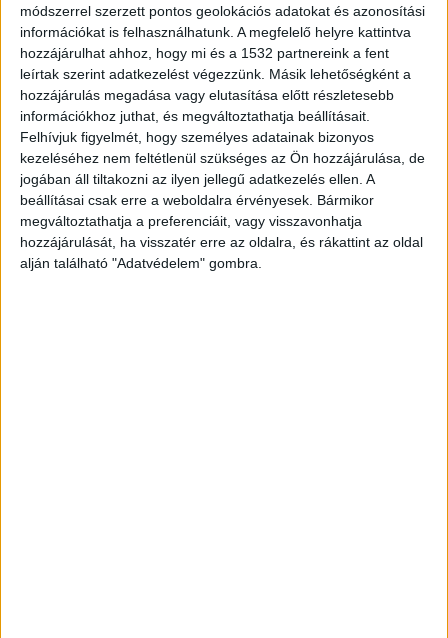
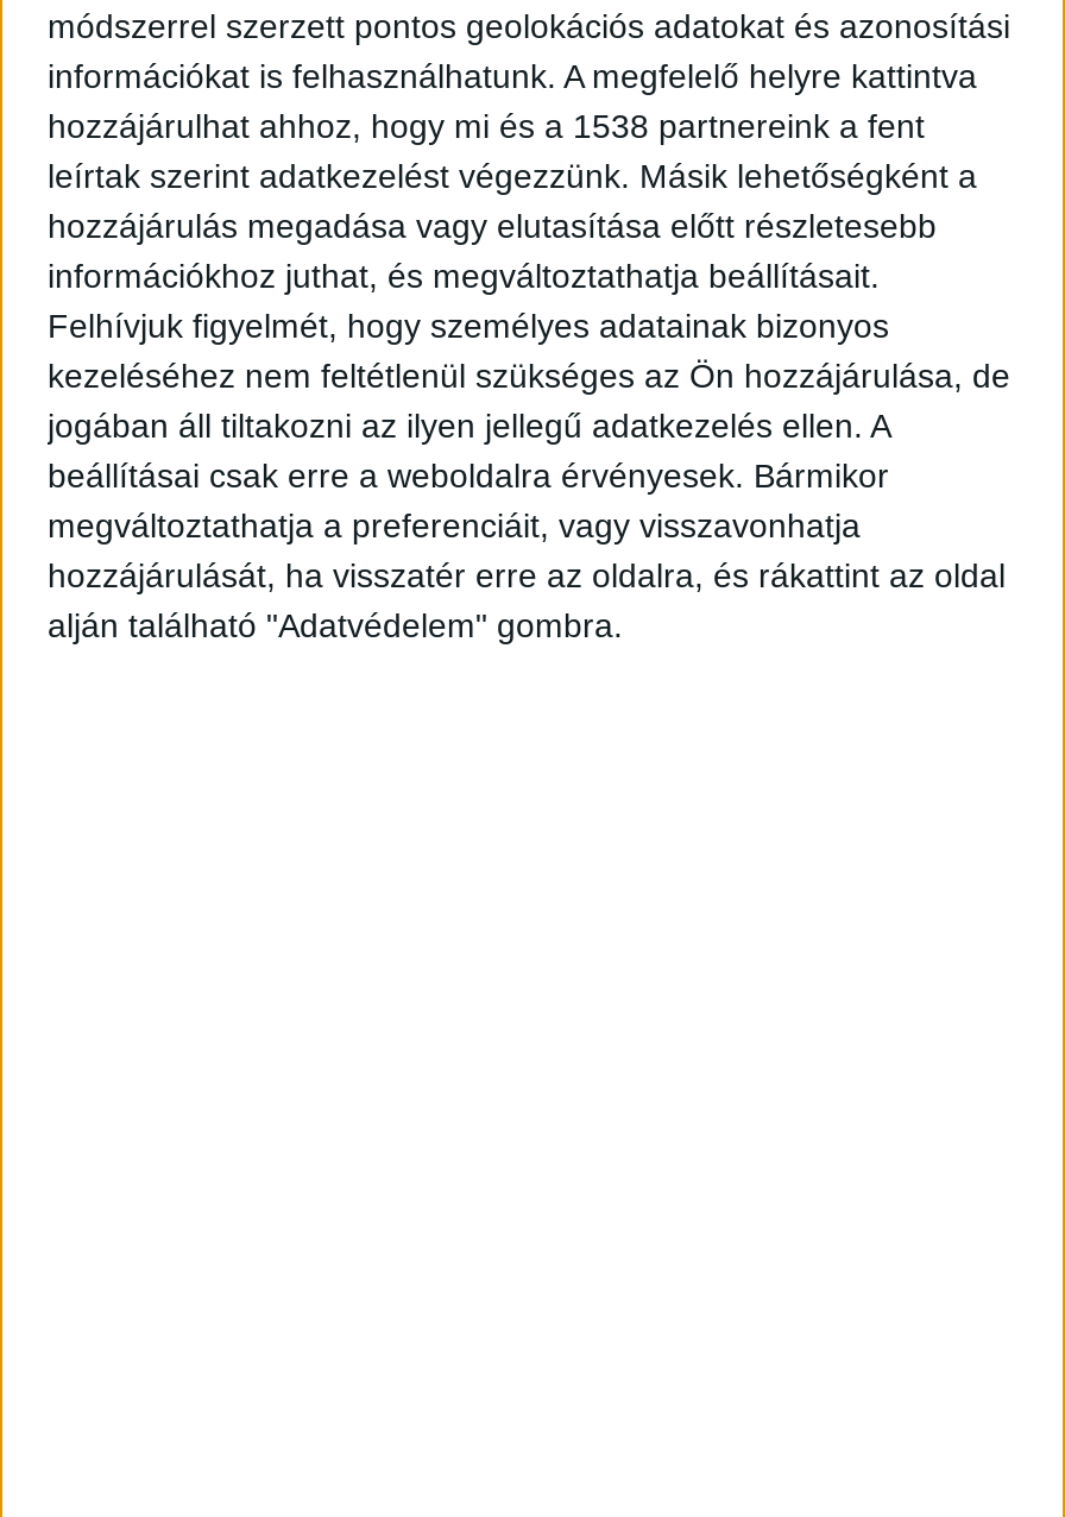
- hozzájárulhat ahhoz, hogy mi és a 1532 partnereink a fent
+ hozzájárulhat ahhoz, hogy mi és a 1538 partnereink a fent
